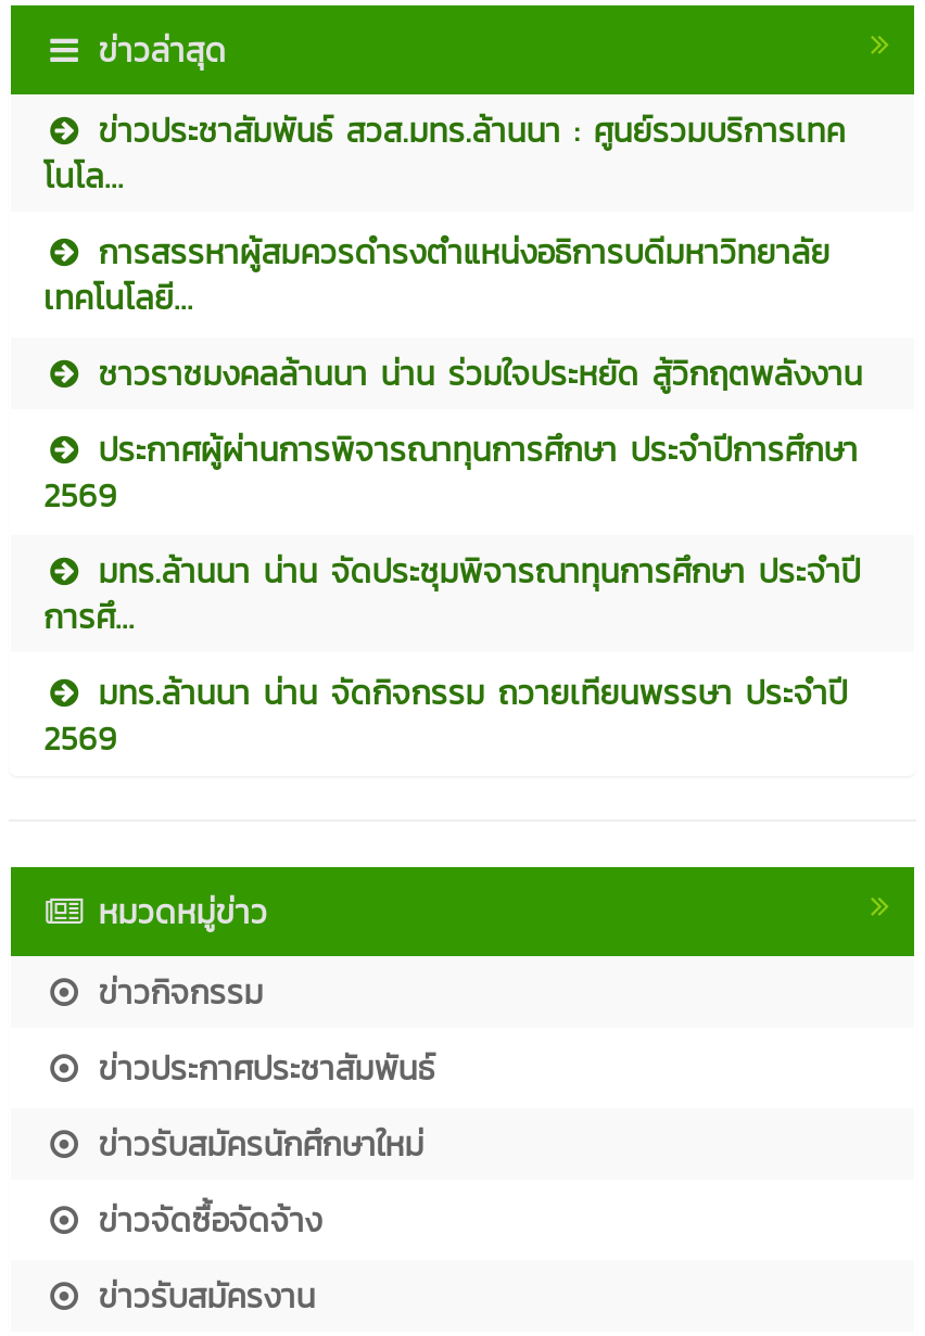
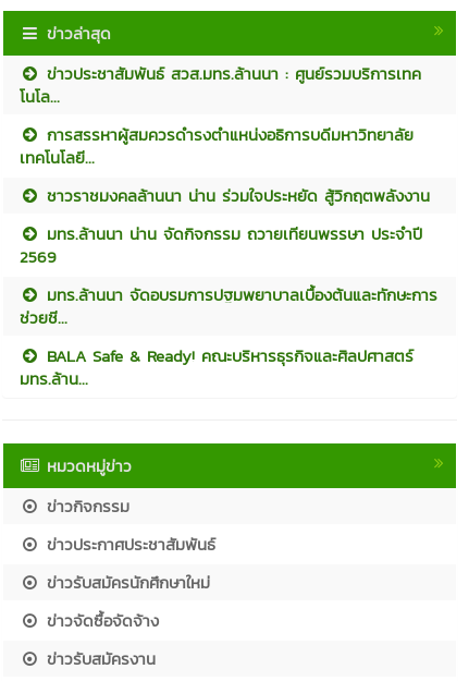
- ประกาศผู้ผ่านการพิจารณาทุนการศึกษา ประจำปีการศึกษา
- 2569
- มทร.ล้านนา น่าน จัดประชุมพิจารณาทุนการศึกษา ประจำปี
- การศึ...

moved up: มทร.ล้านนา น่าน จัดกิจกรรม ถวายเทียนพรรษา ประจำปี | 2569

+ มทร.ล้านนา จัดอบรมการปฐมพยาบาลเบื้องต้นและทักษะการ
+ ช่วยชี...
+ BALA Safe & Ready! คณะบริหารธุรกิจและศิลปศาสตร์
+ มทร.ล้าน...
